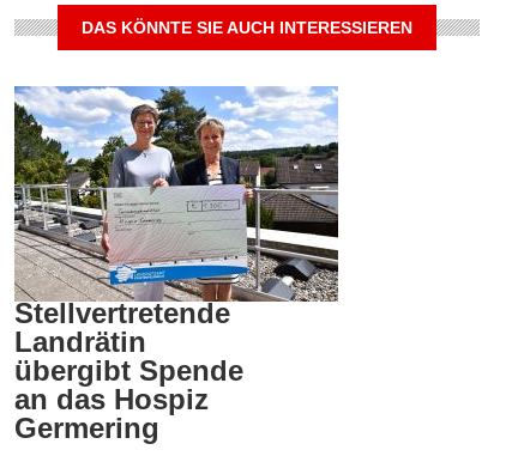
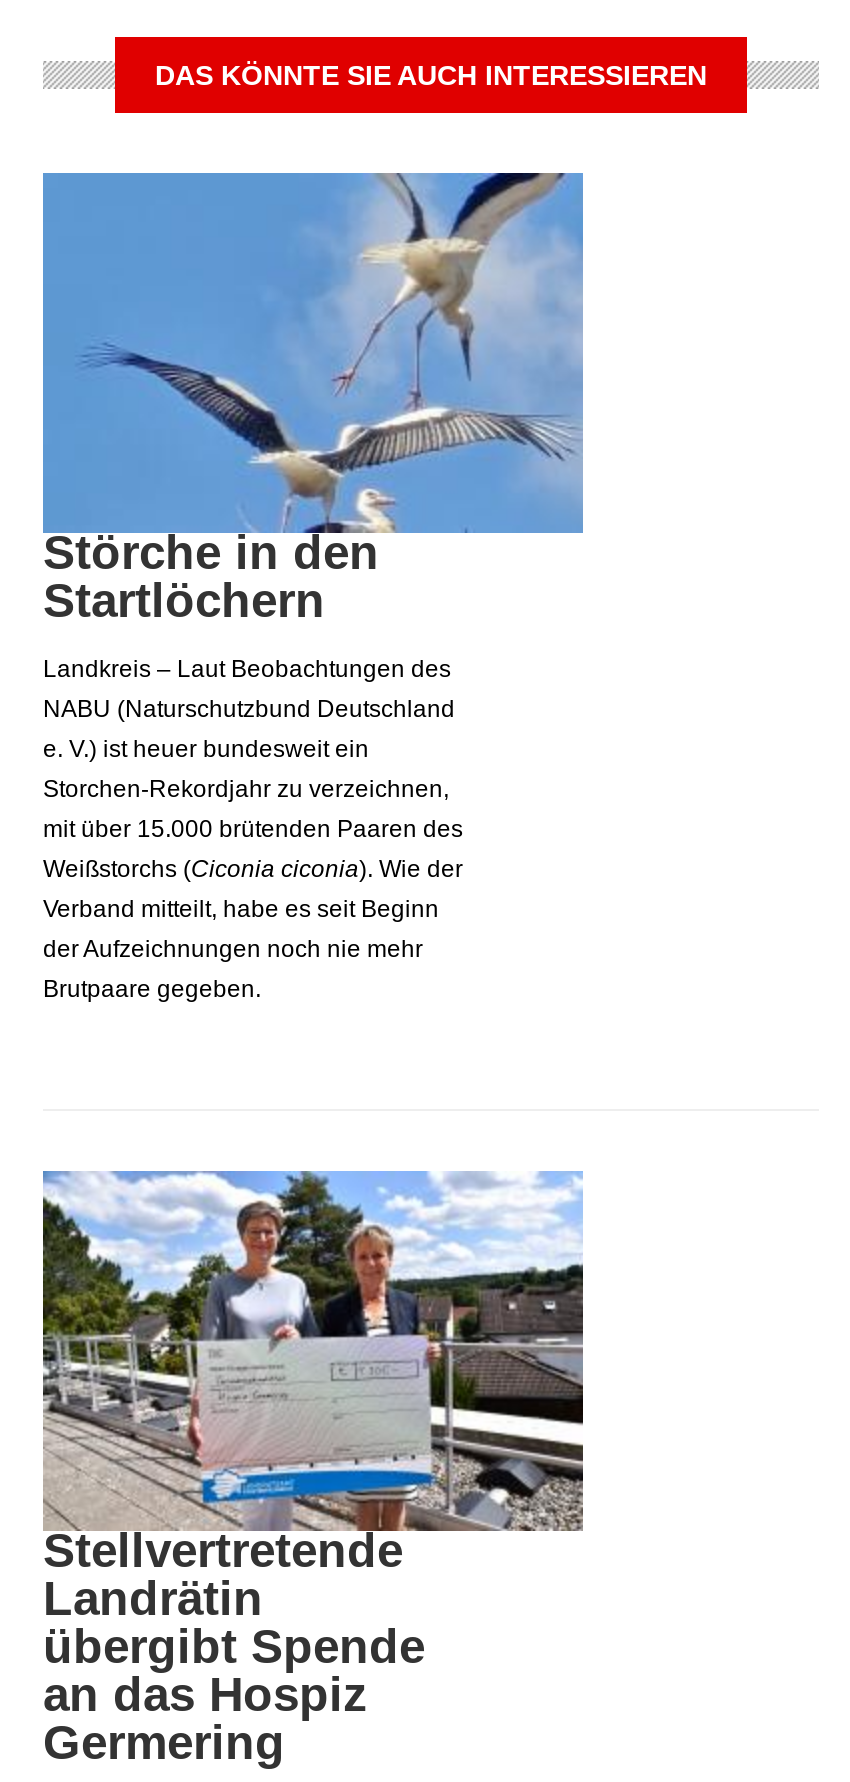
+ [image]
+ Störche in den
+ Startlöchern
+ Landkreis – Laut Beobachtungen des
+ NABU (Naturschutzbund Deutschland
+ e. V.) ist heuer bundesweit ein
+ Storchen-Rekordjahr zu verzeichnen,
+ mit über 15.000 brütenden Paaren des
+ Weißstorchs (Ciconia ciconia). Wie der
+ Verband mitteilt, habe es seit Beginn
+ der Aufzeichnungen noch nie mehr
+ Brutpaare gegeben.
